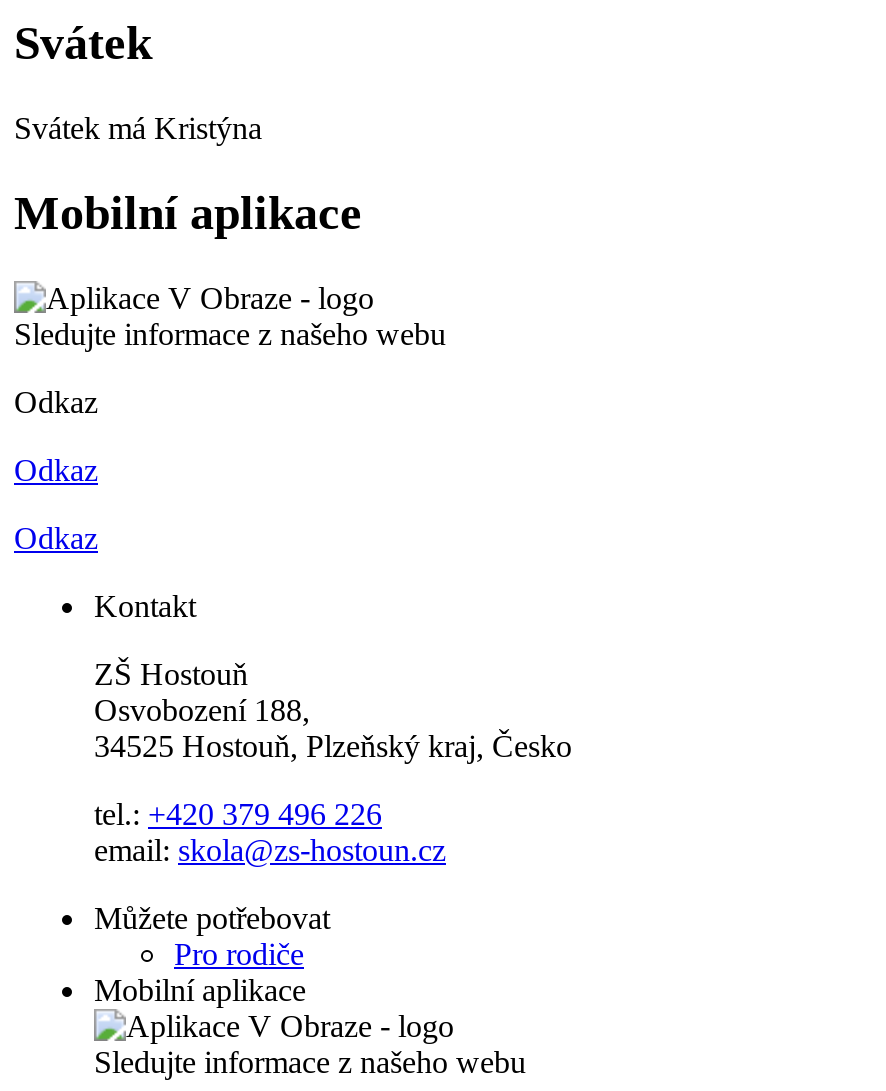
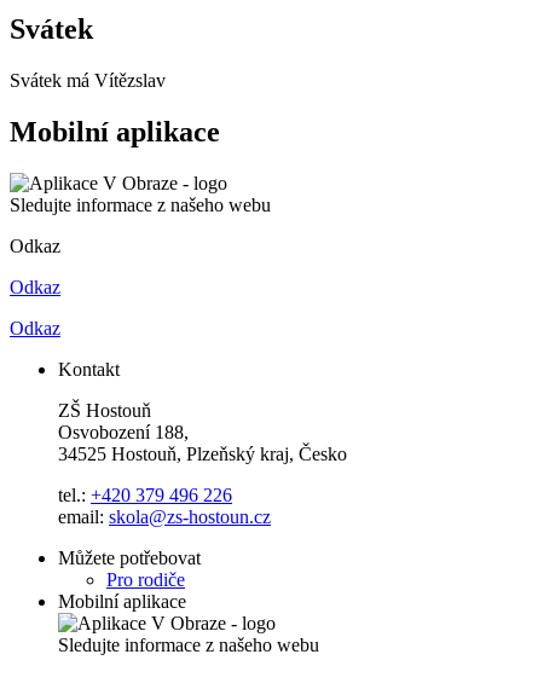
- Svátek má Kristýna
+ Svátek má Vítězslav
